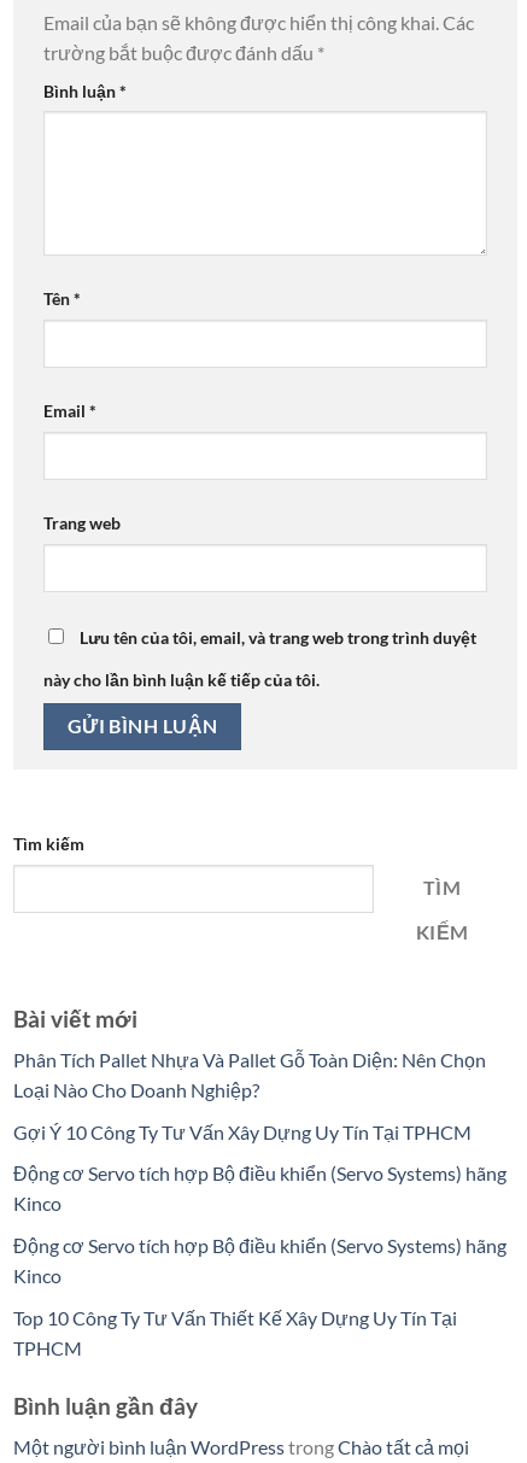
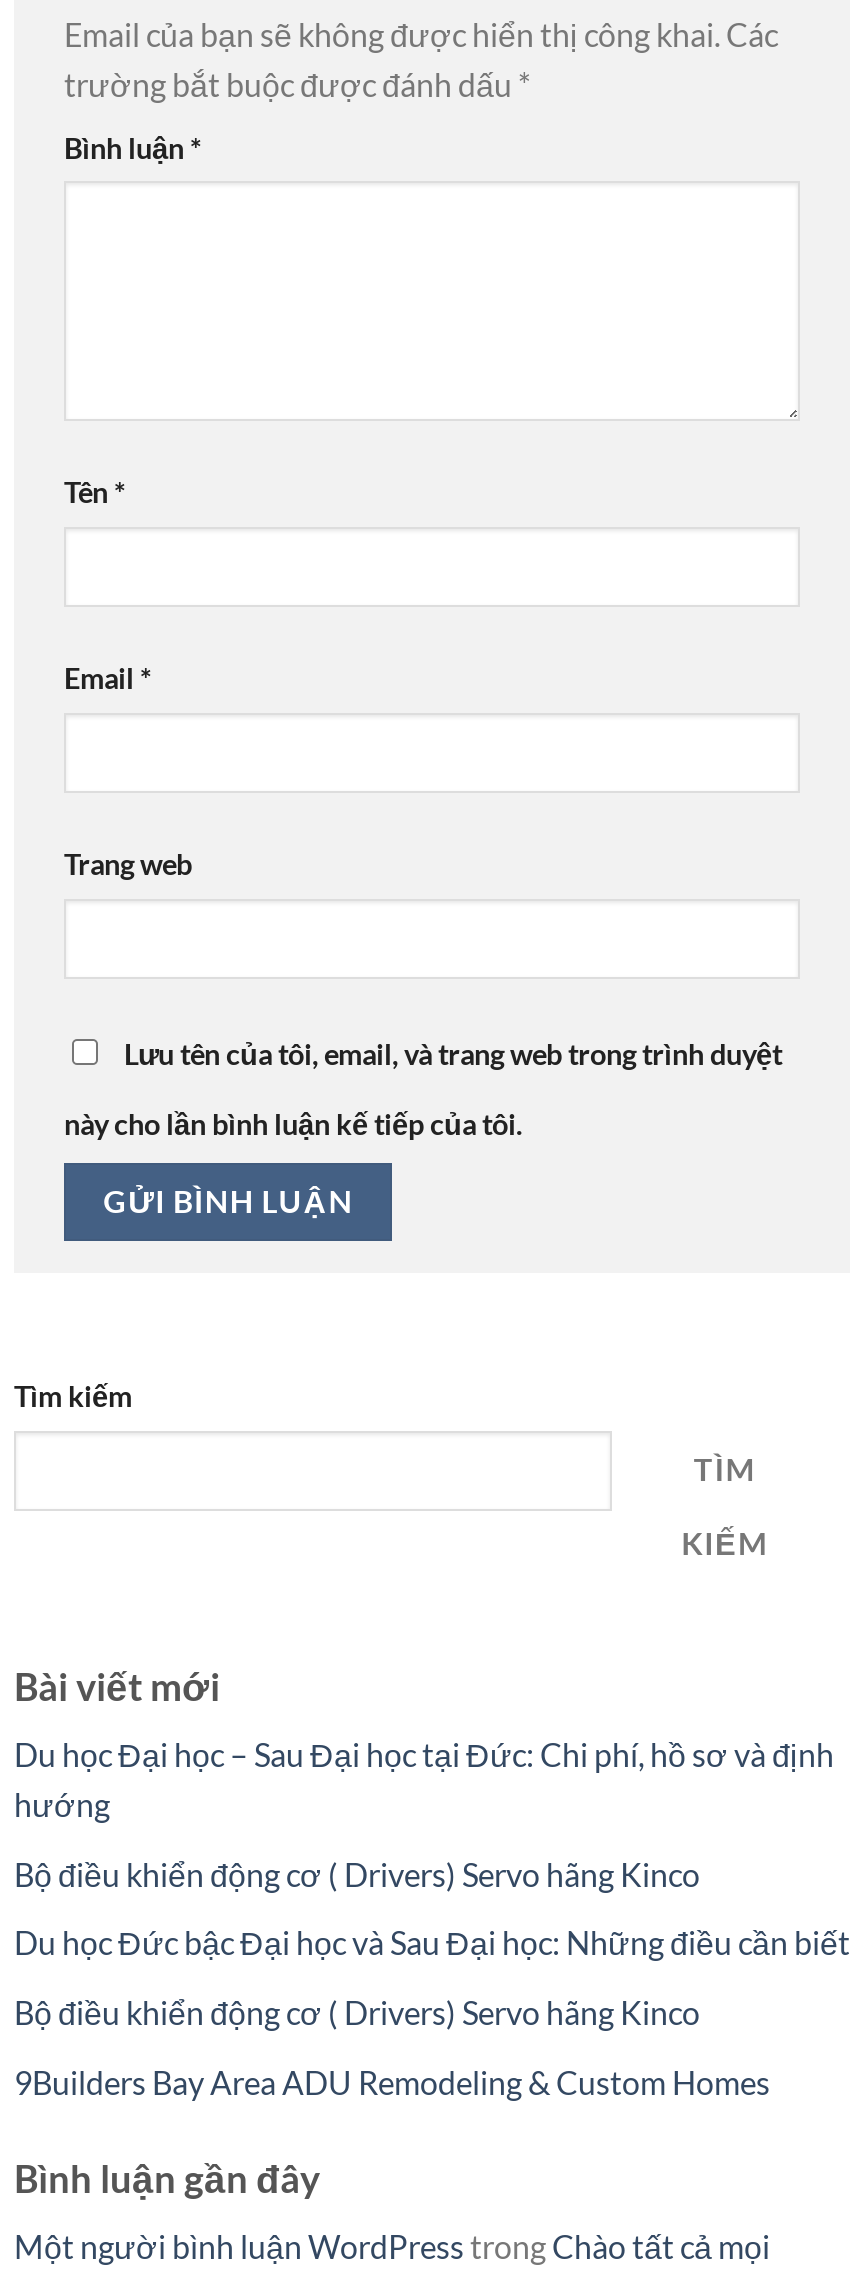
- Phân Tích Pallet Nhựa Và Pallet Gỗ Toàn Diện: Nên Chọn
- Loại Nào Cho Doanh Nghiệp?
+ Du học Đại học – Sau Đại học tại Đức: Chi phí, hồ sơ và định
+ hướng

- Gợi Ý 10 Công Ty Tư Vấn Xây Dựng Uy Tín Tại TPHCM
+ Bộ điều khiển động cơ ( Drivers) Servo hãng Kinco

- Động cơ Servo tích hợp Bộ điều khiển (Servo Systems) hãng
- Kinco
+ Du học Đức bậc Đại học và Sau Đại học: Những điều cần biết

- Động cơ Servo tích hợp Bộ điều khiển (Servo Systems) hãng
- Kinco
+ Bộ điều khiển động cơ ( Drivers) Servo hãng Kinco

- Top 10 Công Ty Tư Vấn Thiết Kế Xây Dựng Uy Tín Tại
- TPHCM
+ 9Builders Bay Area ADU Remodeling & Custom Homes
